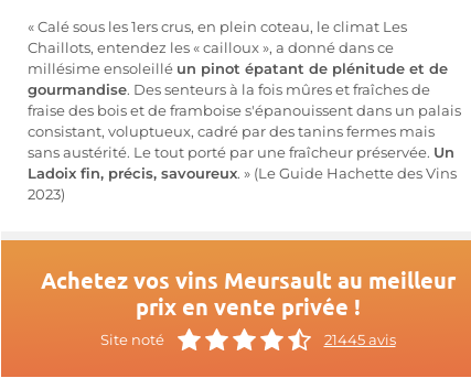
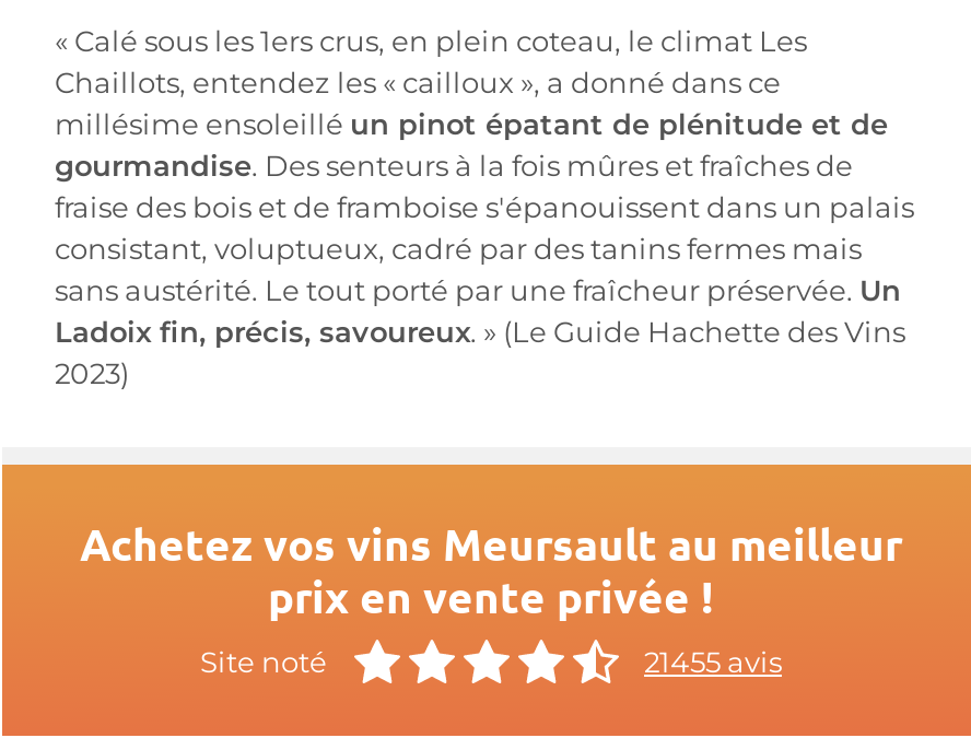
- 21445 avis
+ 21455 avis
